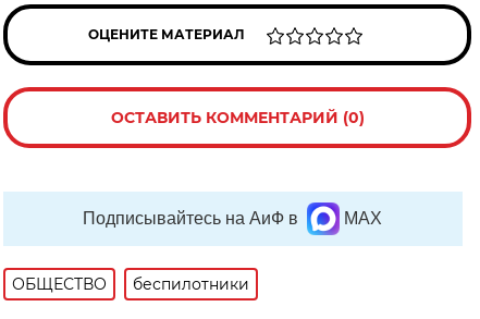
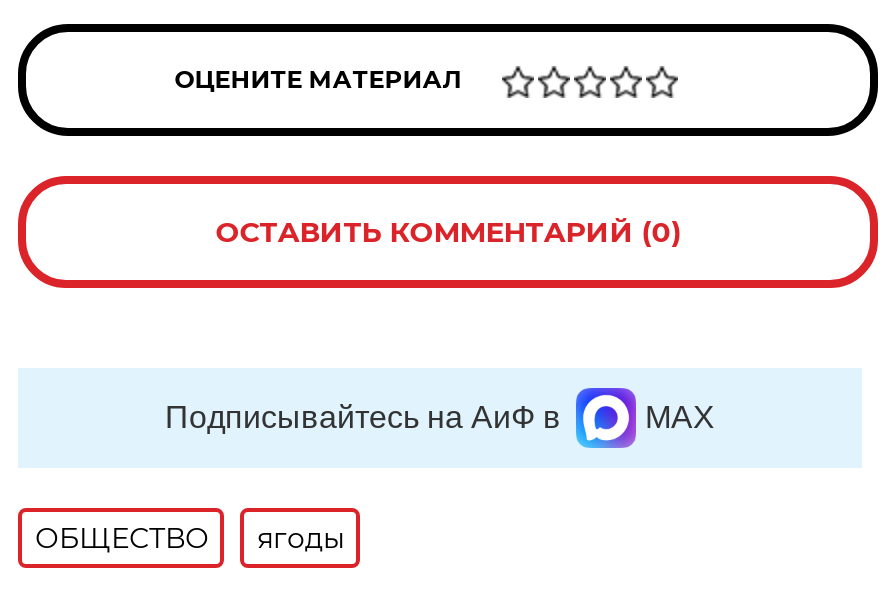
- беспилотники
+ ягоды
